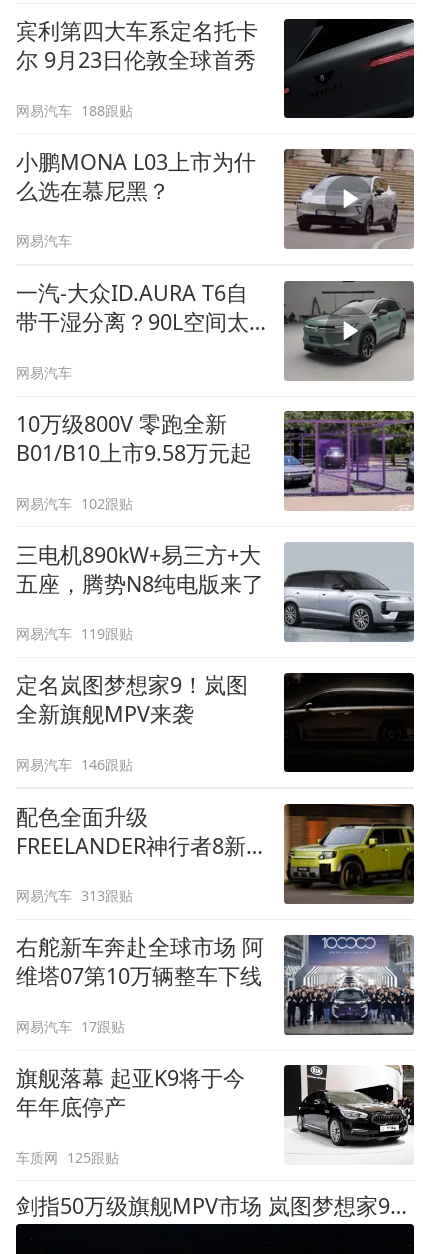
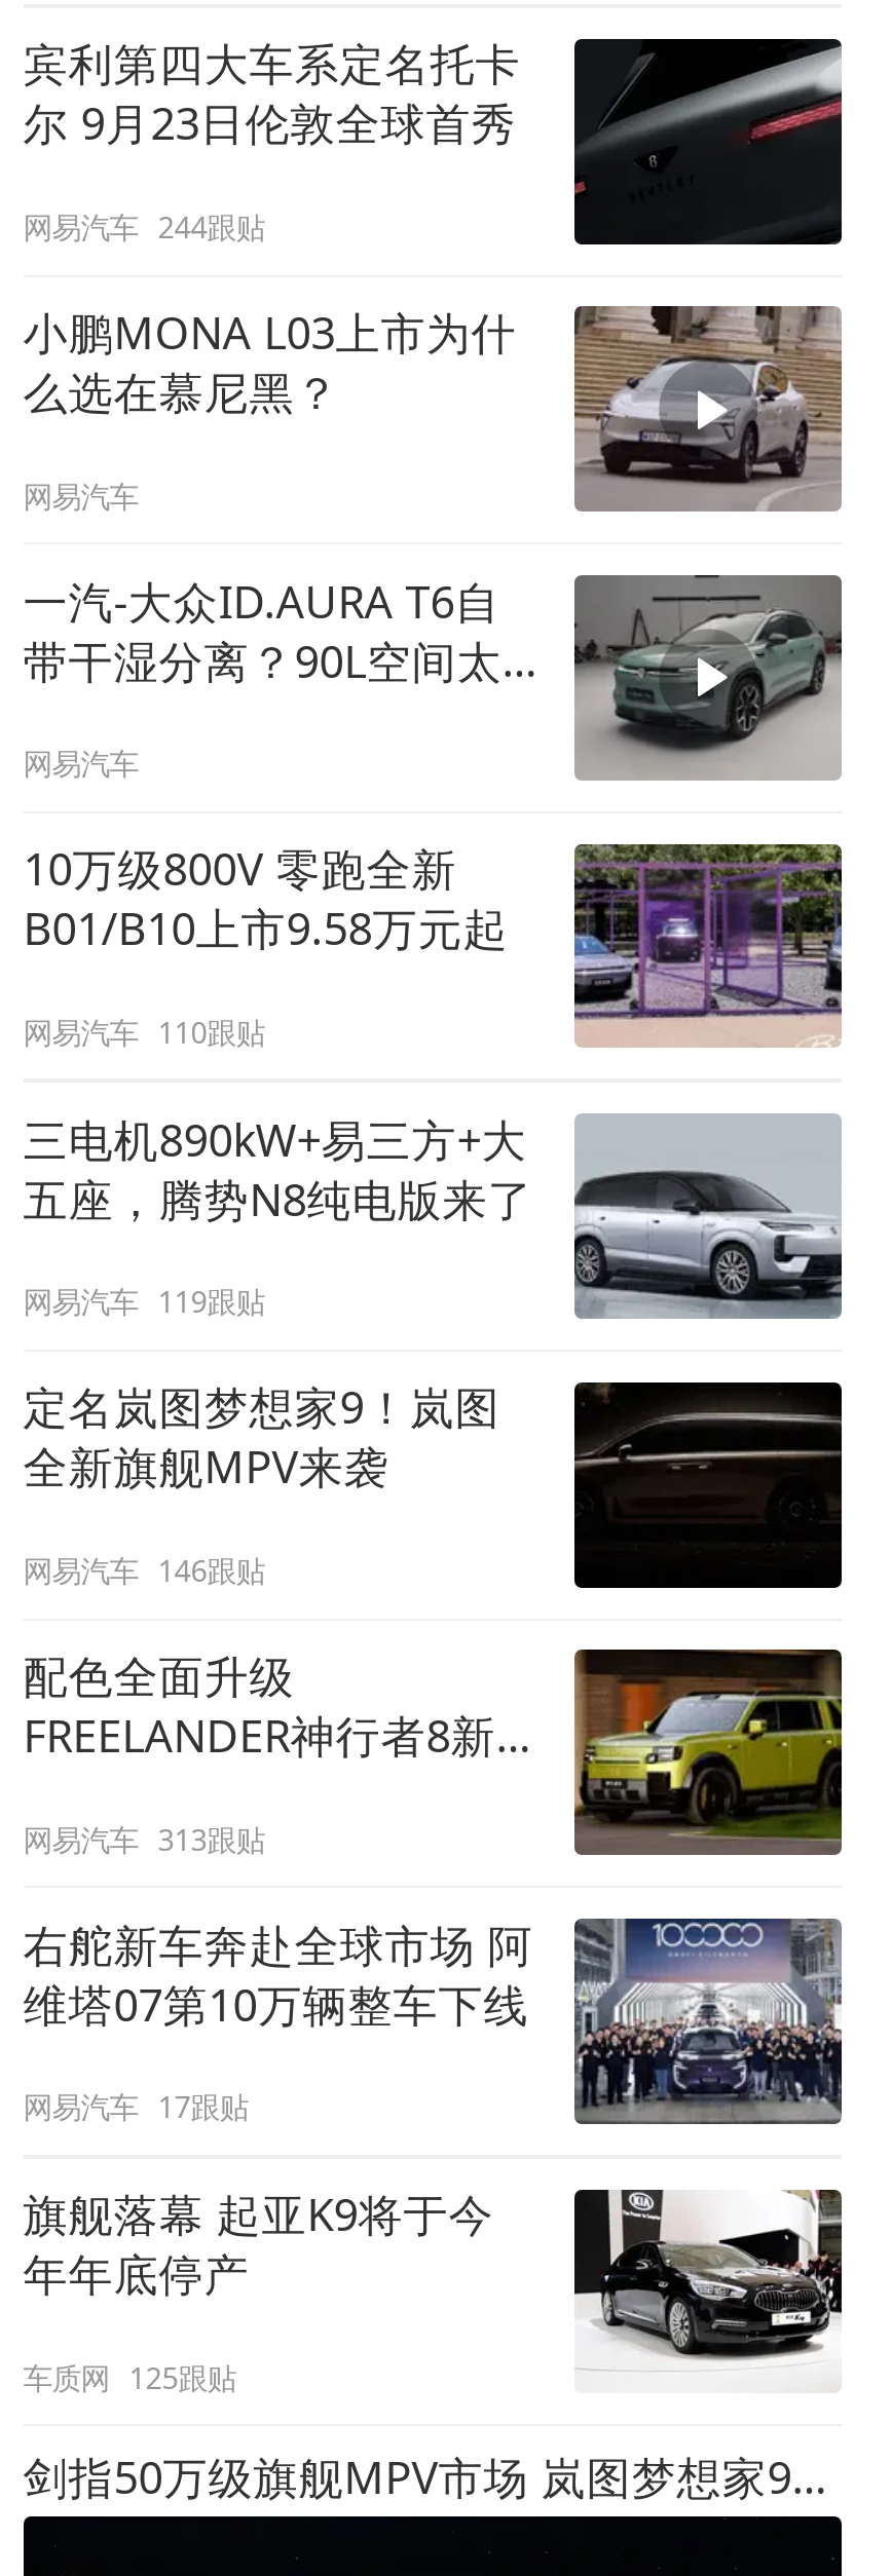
- 网易汽车 188跟贴
+ 网易汽车 244跟贴

- 网易汽车 102跟贴
+ 网易汽车 110跟贴
